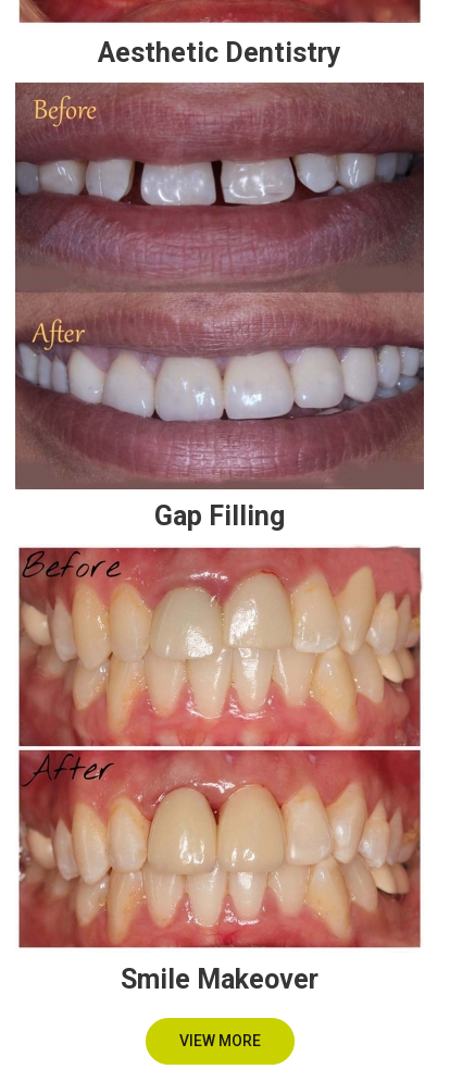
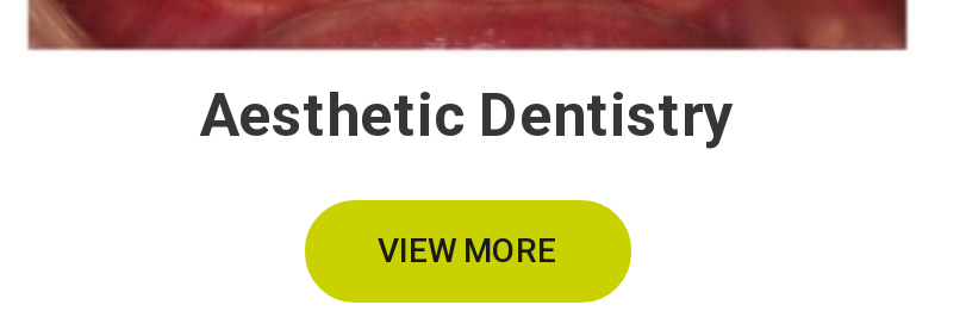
- [image]
- Gap Filling

- [image]
- Smile Makeover
